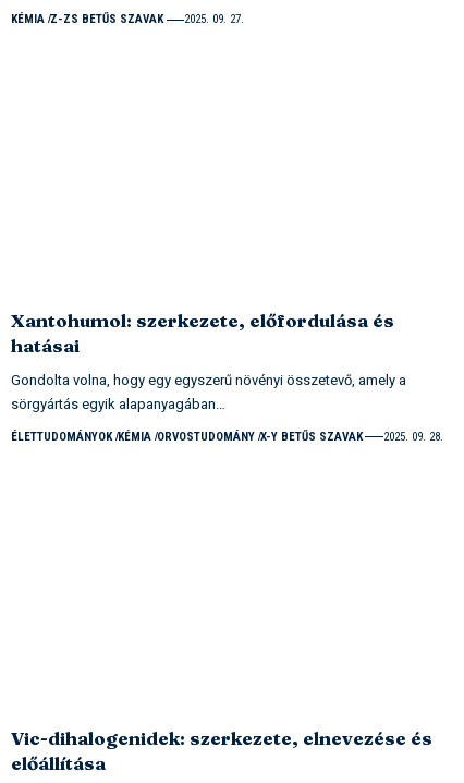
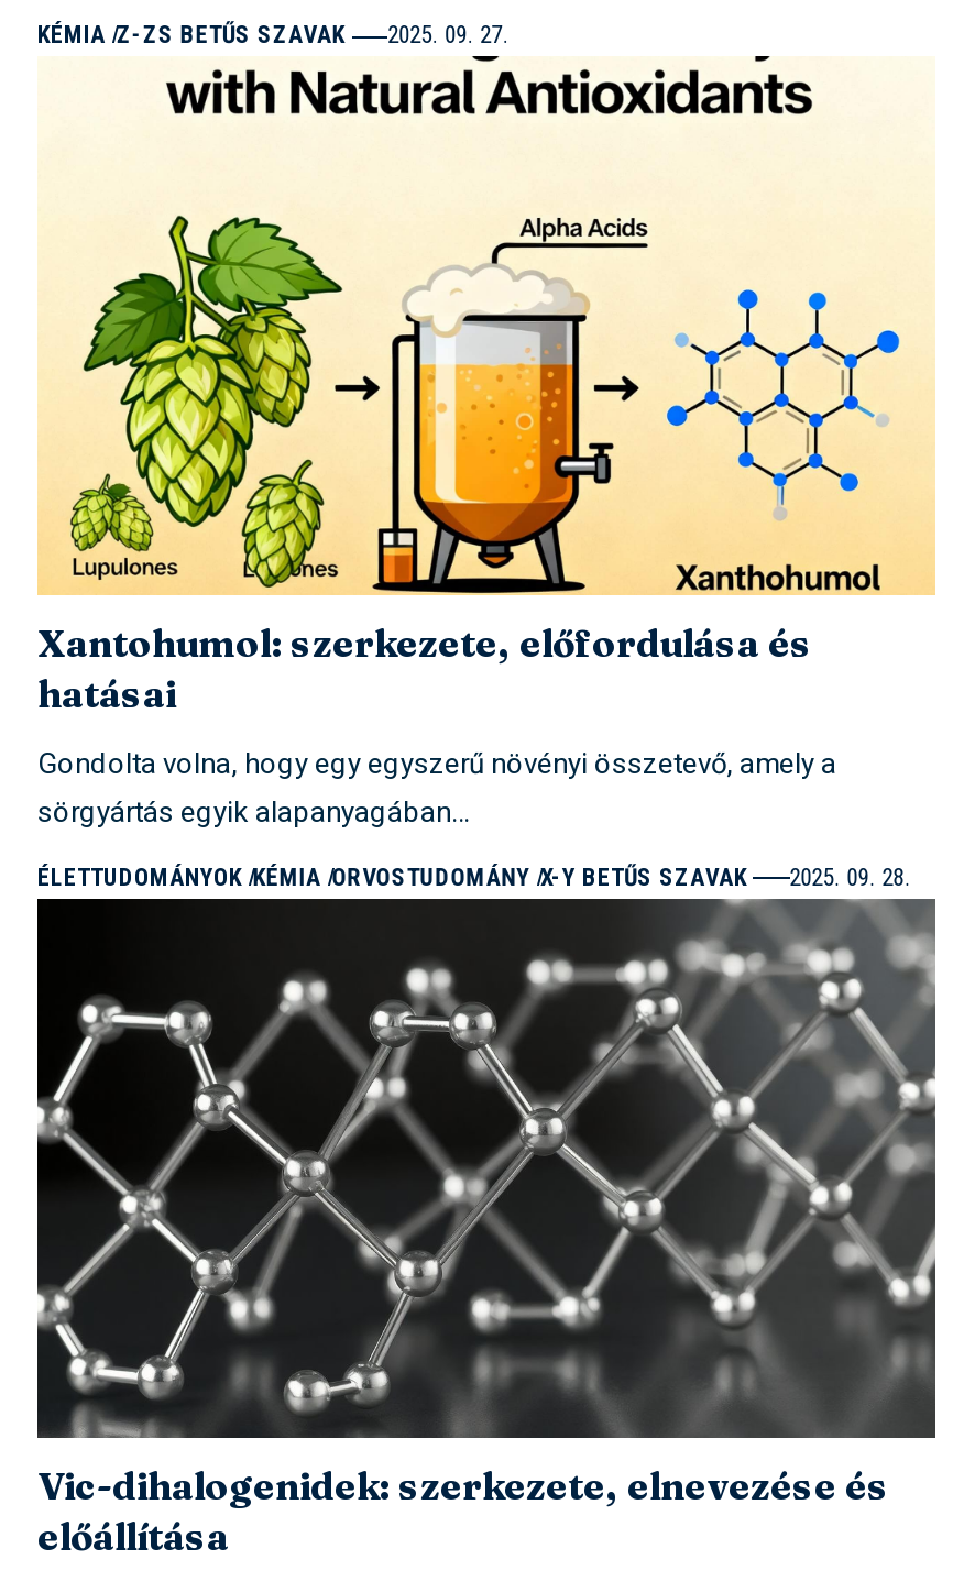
+ [image]

+ [image]
